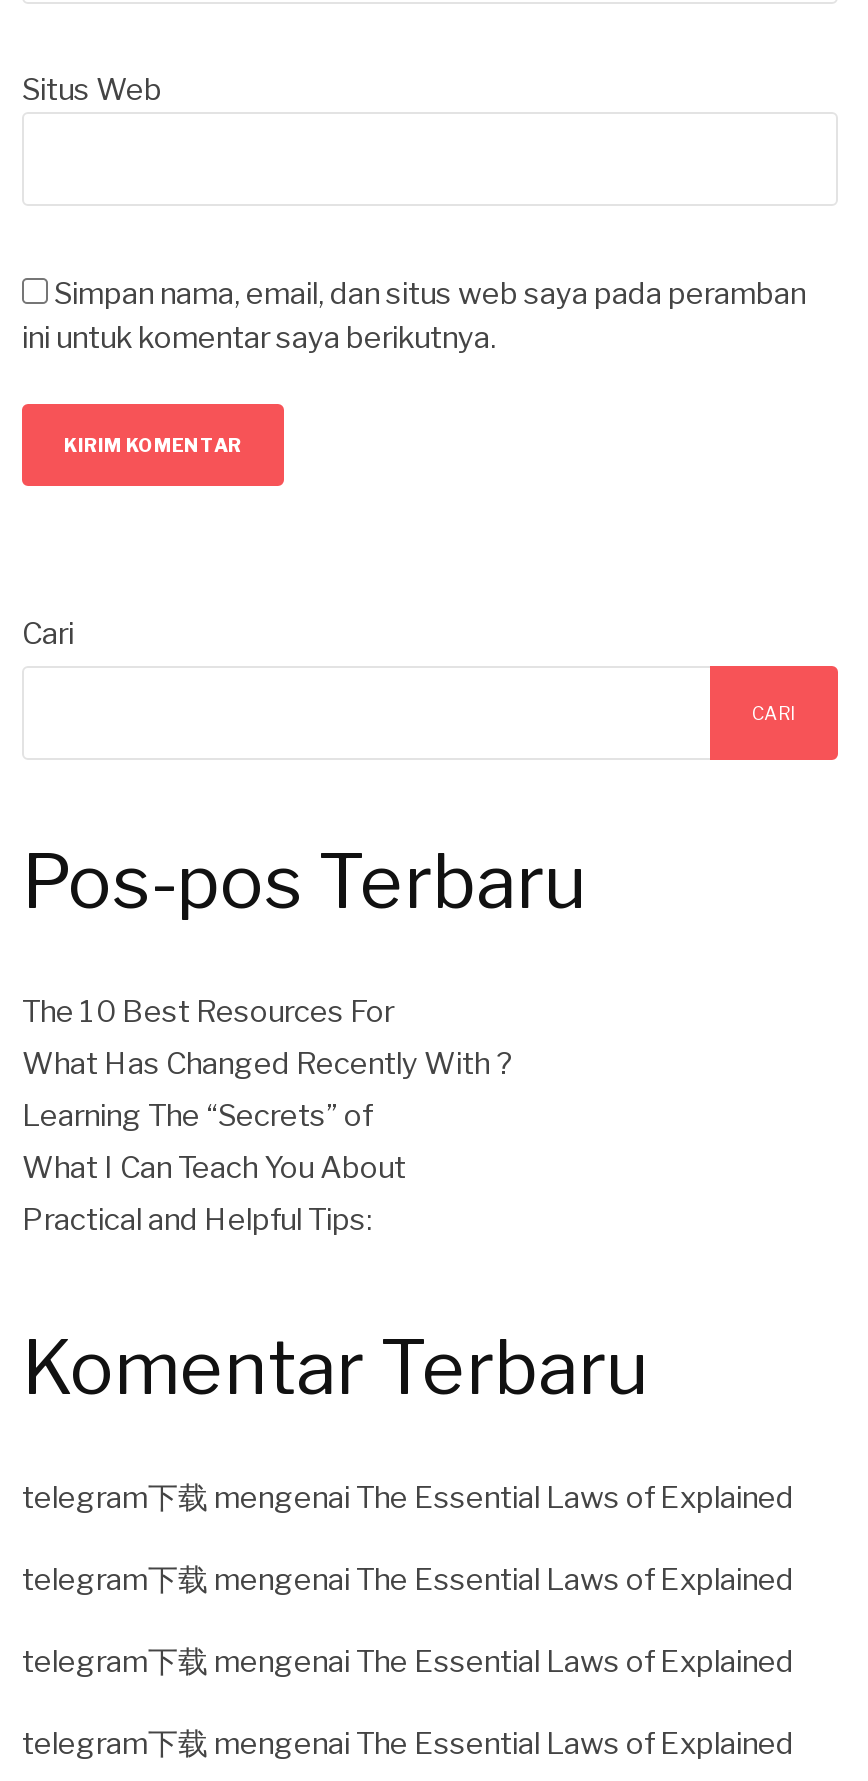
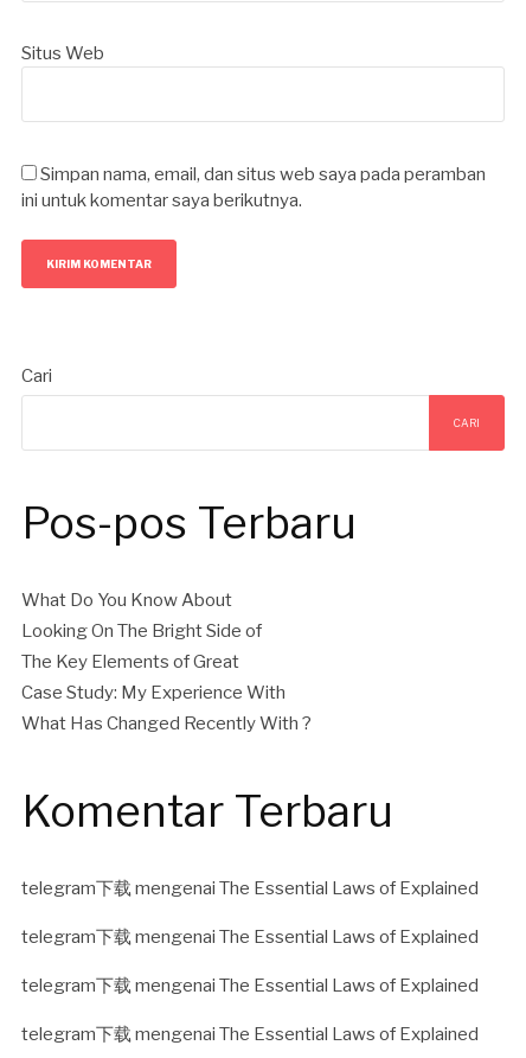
- The 10 Best Resources For
+ What Do You Know About
+ Looking On The Bright Side of
+ The Key Elements of Great
+ Case Study: My Experience With

moved down: What Has Changed Recently With ?

- Learning The “Secrets” of
- What I Can Teach You About
- Practical and Helpful Tips:
